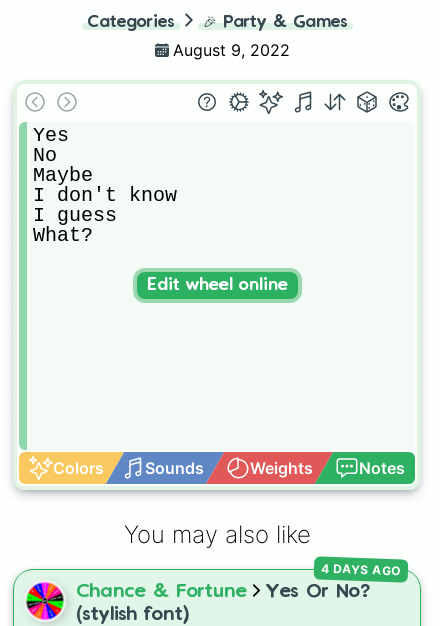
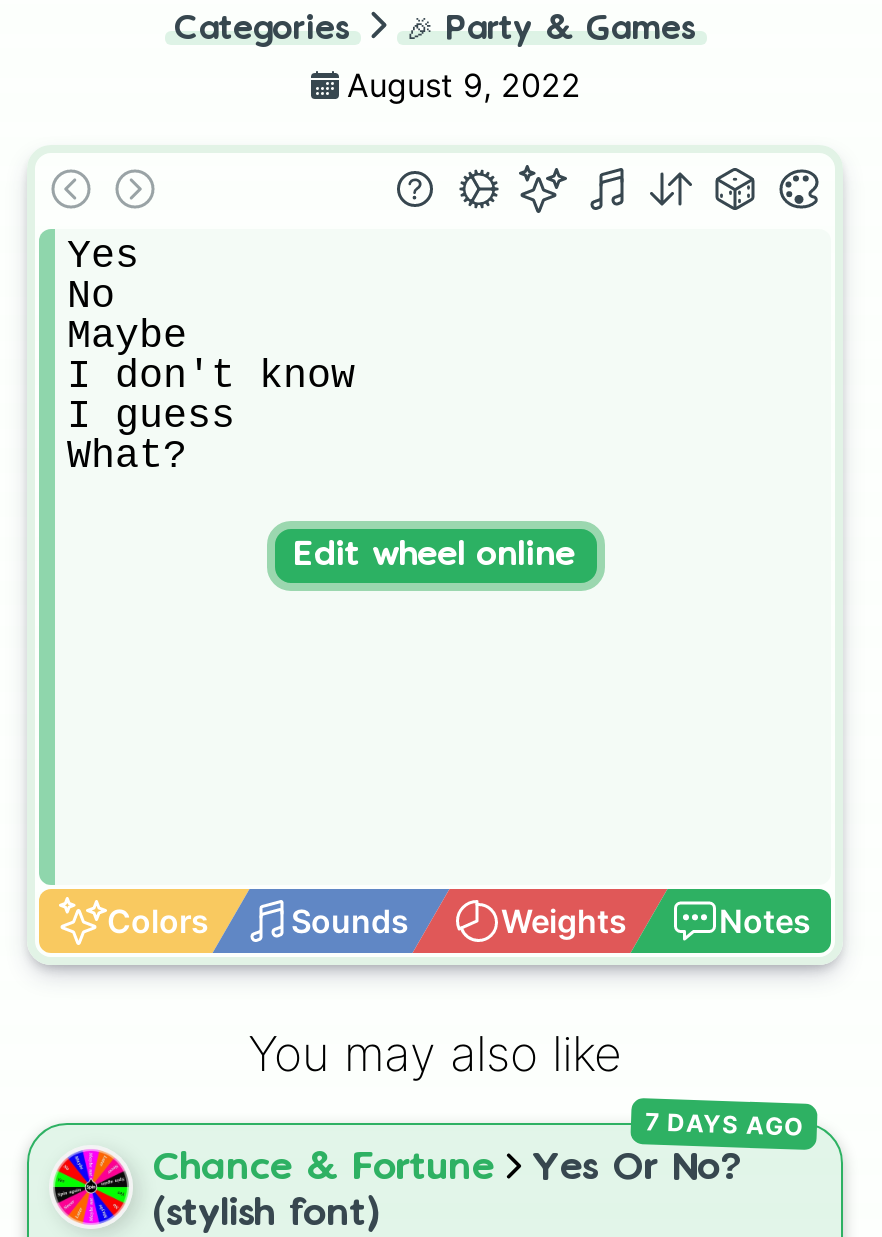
- 4 DAYS AGO
+ 7 DAYS AGO
